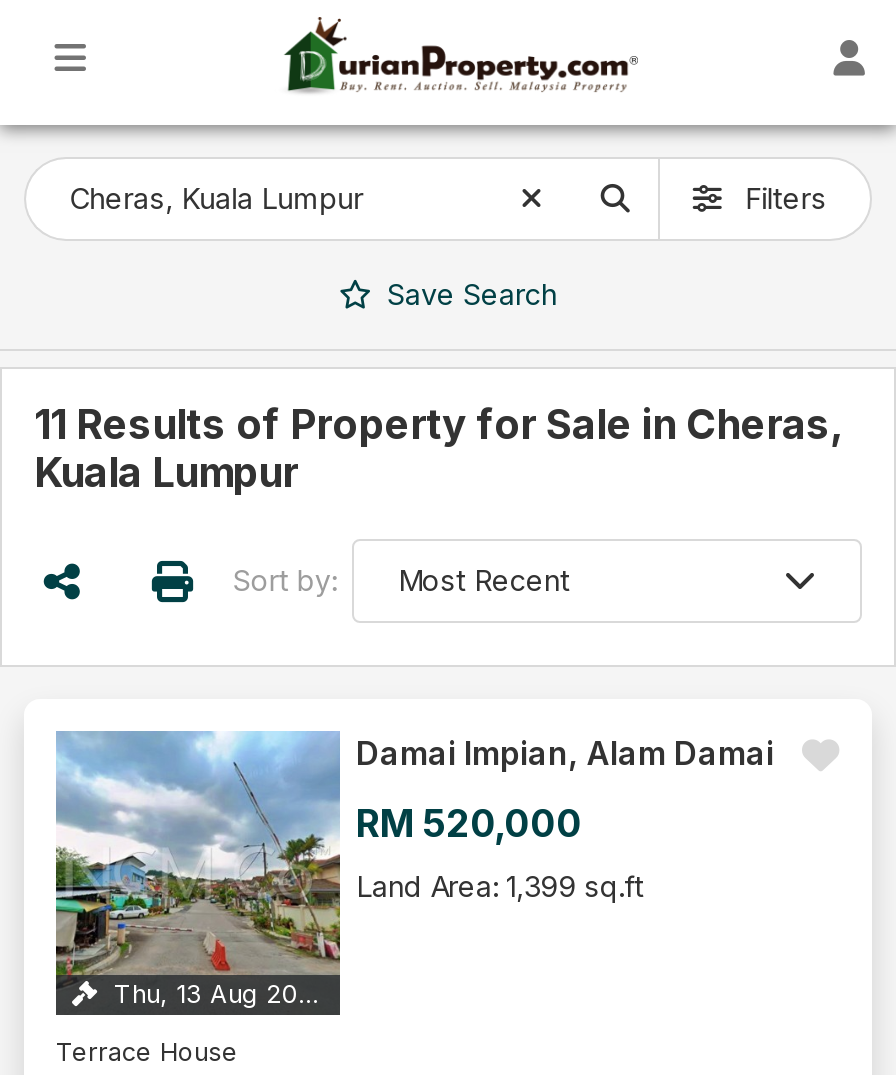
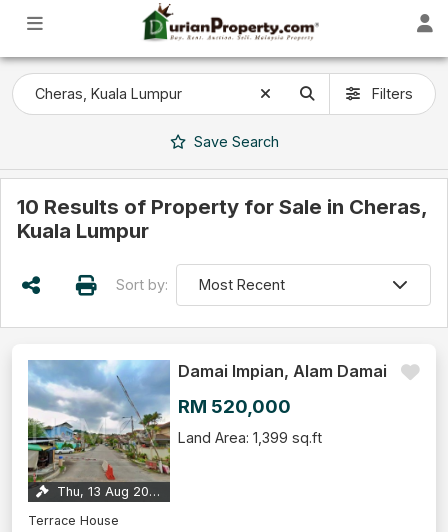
- 11 Results of Property for Sale in Cheras,
+ 10 Results of Property for Sale in Cheras,
